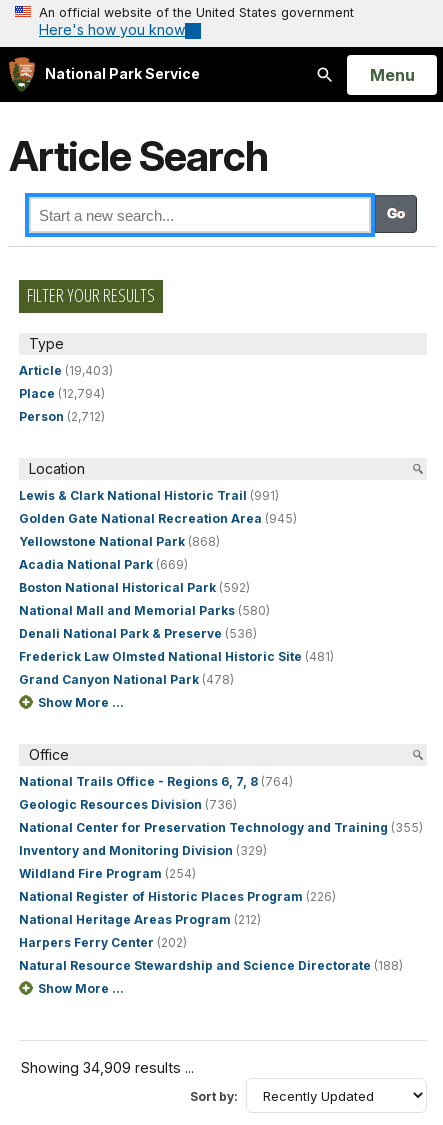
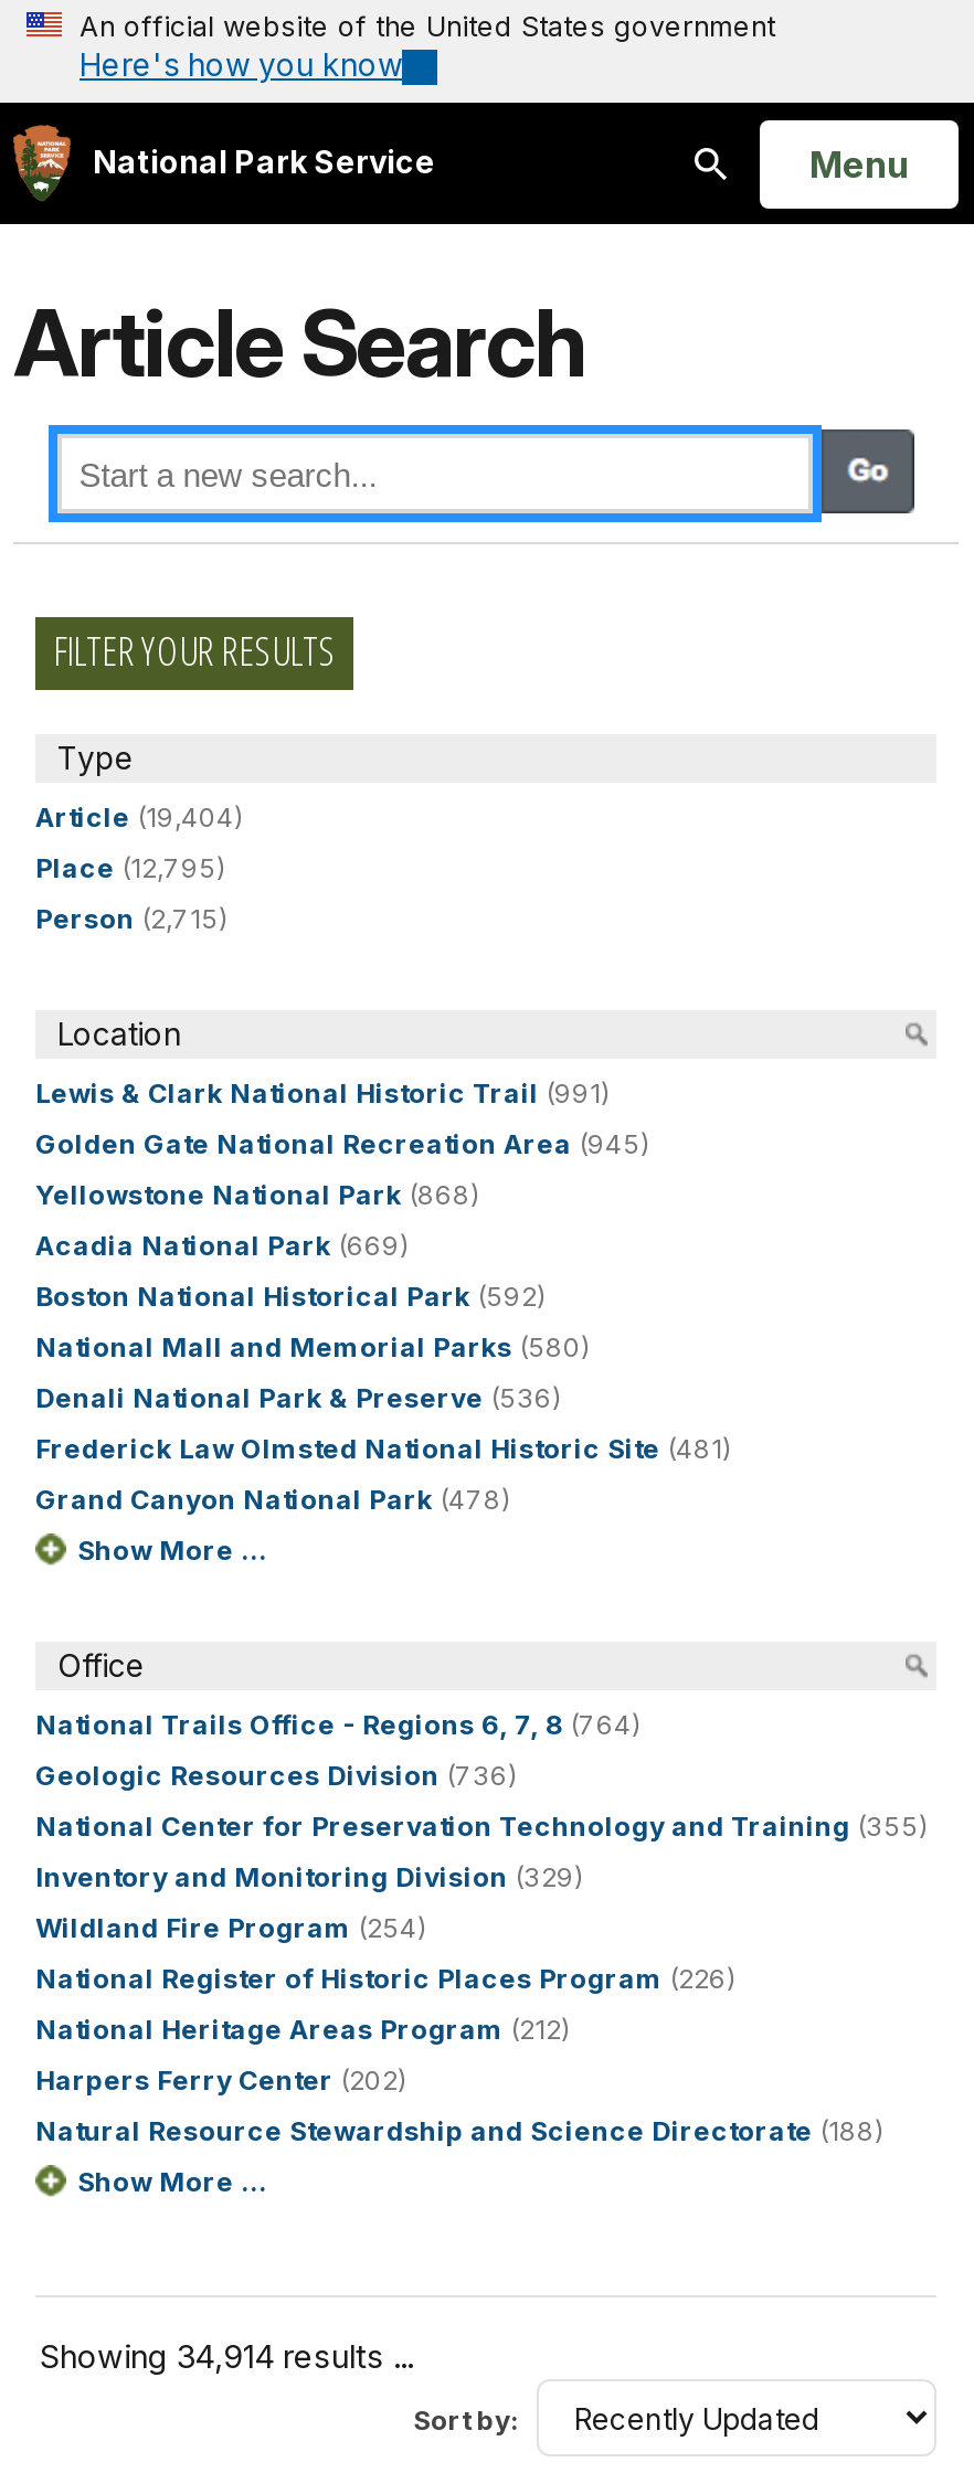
- Article (19,403)
+ Article (19,404)

- Place (12,794)
+ Place (12,795)

- Person (2,712)
+ Person (2,715)

- Showing 34,909 results ...
+ Showing 34,914 results ...
